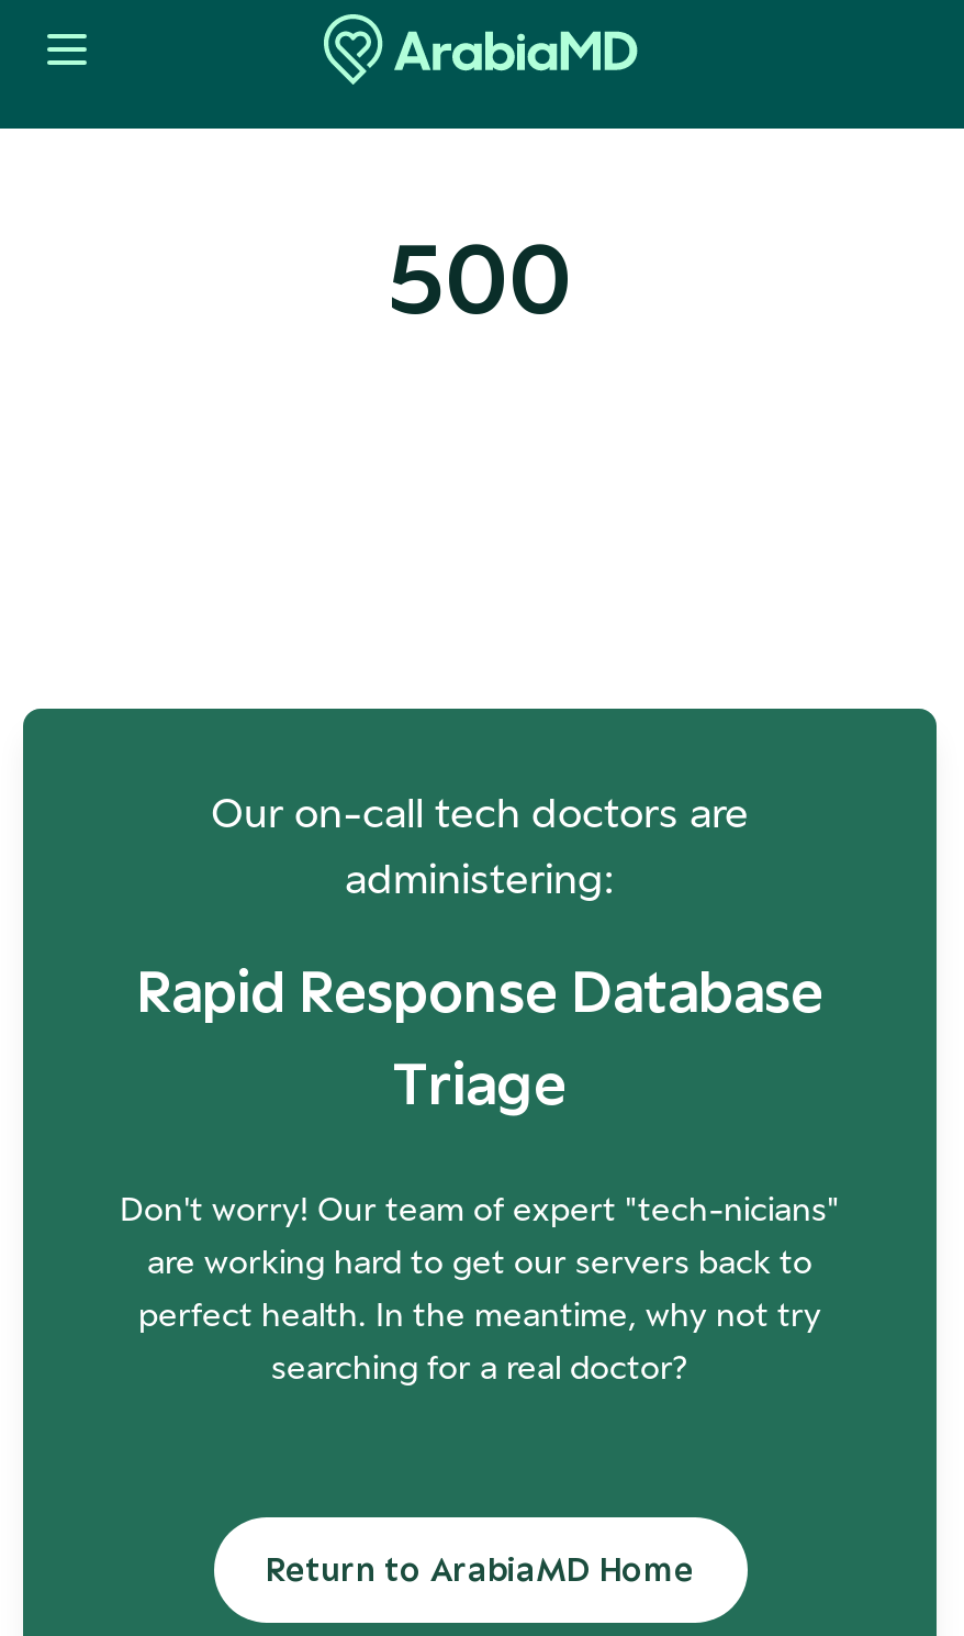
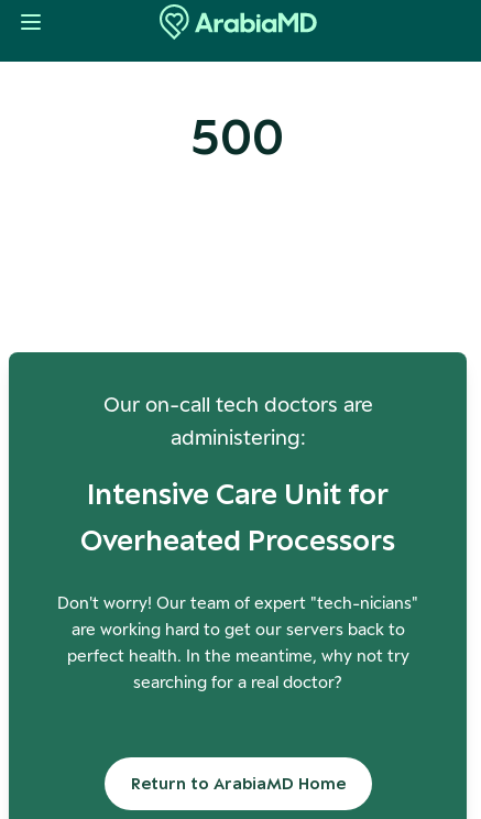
- Rapid Response Database
- Triage
+ Intensive Care Unit for
+ Overheated Processors
